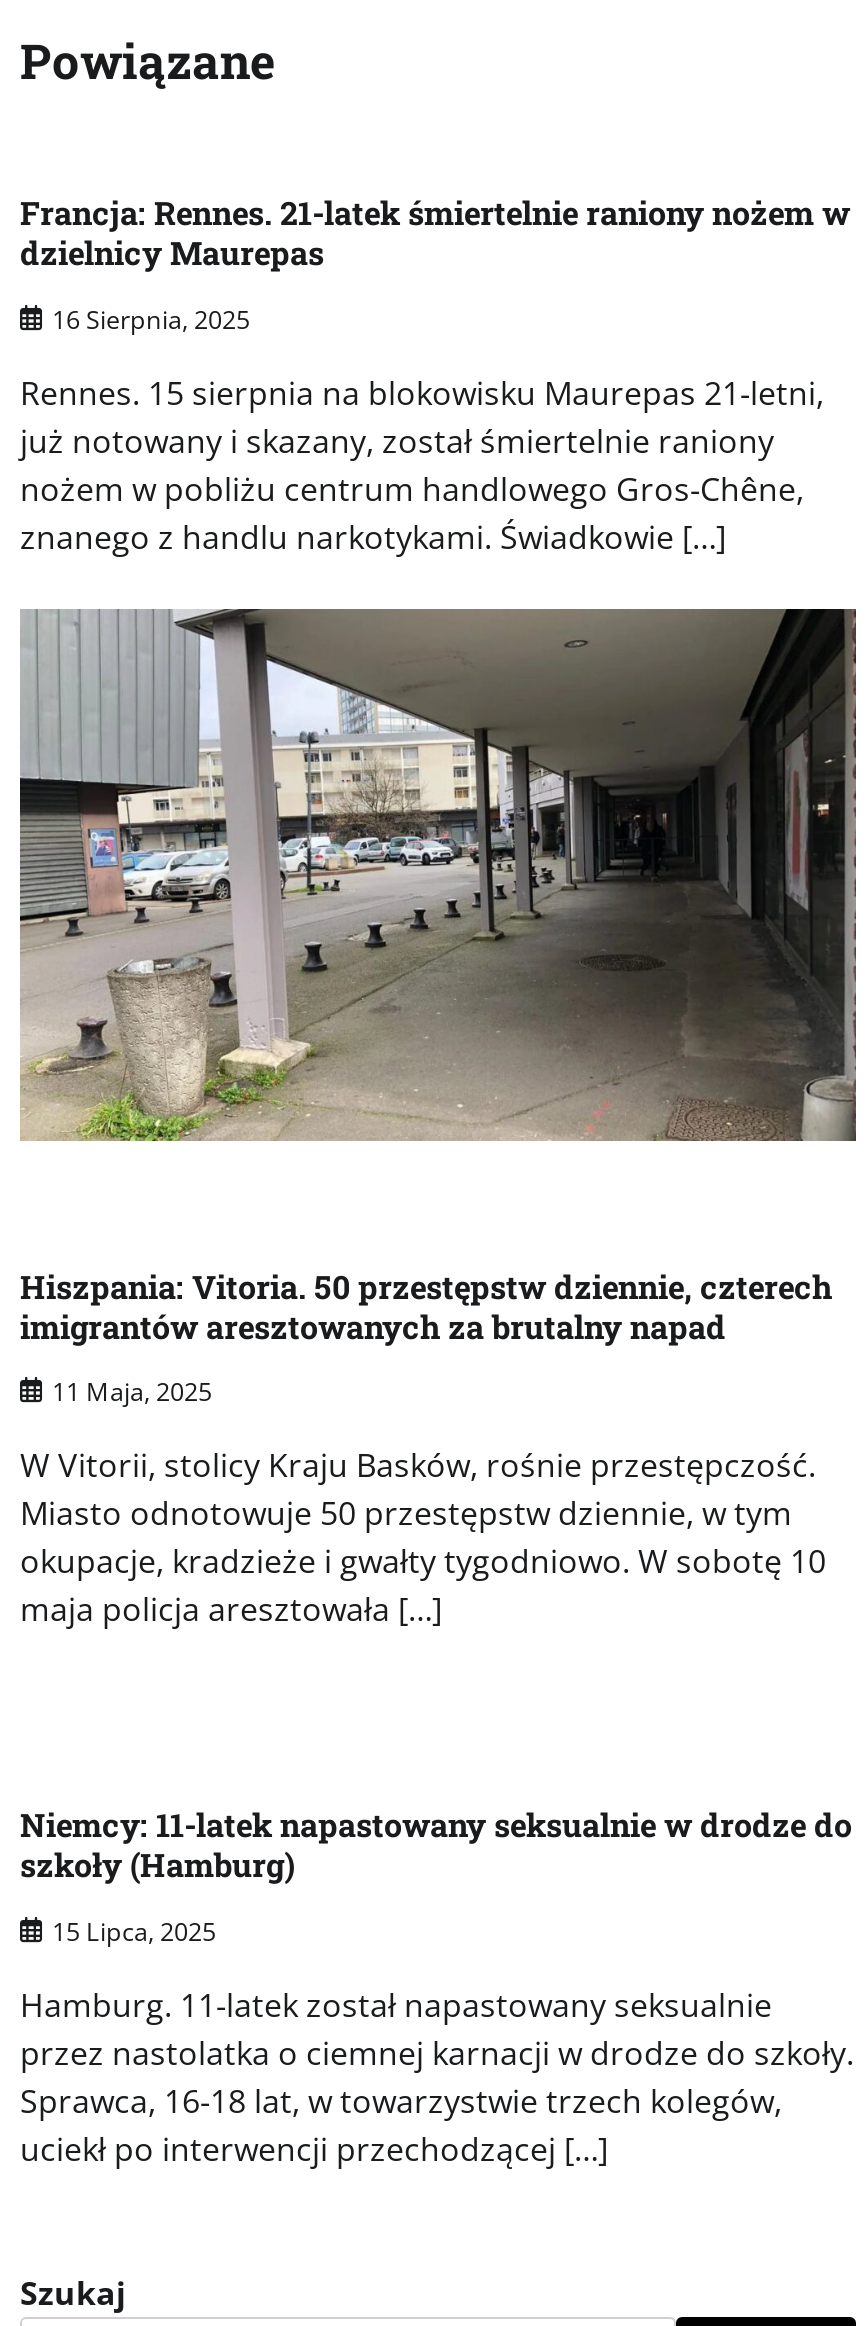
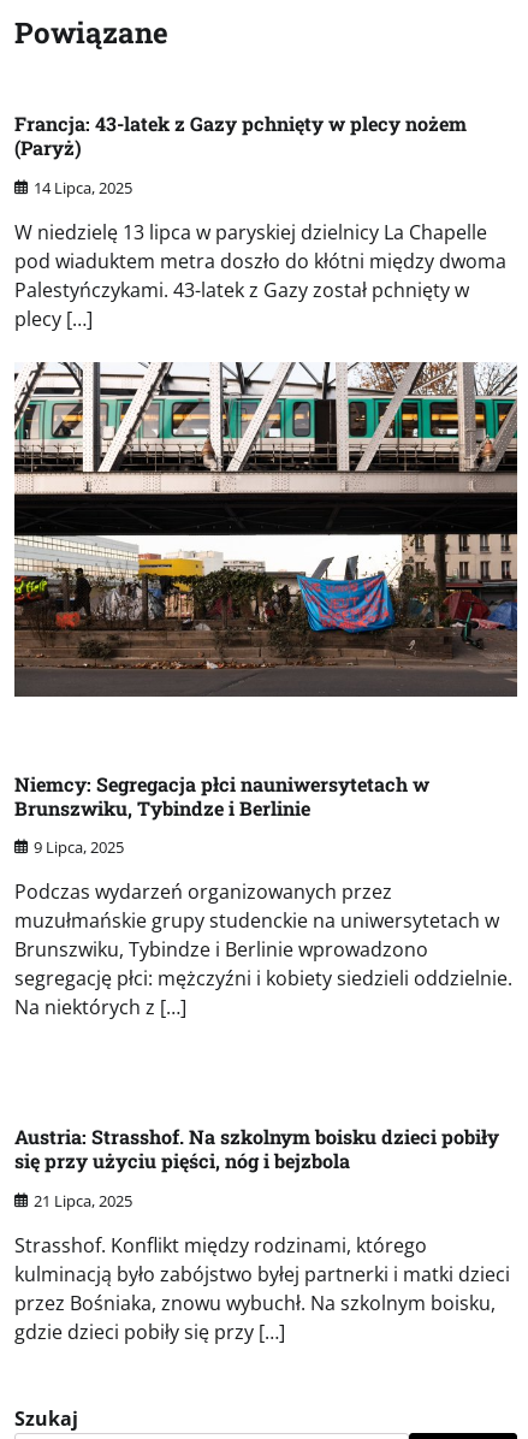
- Francja: Rennes. 21-latek śmiertelnie raniony nożem w
- dzielnicy Maurepas
+ Francja: 43-latek z Gazy pchnięty w plecy nożem
+ (Paryż)

- 16 Sierpnia, 2025
+ 14 Lipca, 2025

- Rennes. 15 sierpnia na blokowisku Maurepas 21-letni,
- już notowany i skazany, został śmiertelnie raniony
- nożem w pobliżu centrum handlowego Gros-Chêne,
- znanego z handlu narkotykami. Świadkowie […]
+ W niedzielę 13 lipca w paryskiej dzielnicy La Chapelle
+ pod wiaduktem metra doszło do kłótni między dwoma
+ Palestyńczykami. 43-latek z Gazy został pchnięty w
+ plecy […]

- [image]
+ [image]

- Hiszpania: Vitoria. 50 przestępstw dziennie, czterech
- imigrantów aresztowanych za brutalny napad
+ Niemcy: Segregacja płci nauniwersytetach w
+ Brunszwiku, Tybindze i Berlinie

- 11 Maja, 2025
+ 9 Lipca, 2025

- W Vitorii, stolicy Kraju Basków, rośnie przestępczość.
- Miasto odnotowuje 50 przestępstw dziennie, w tym
- okupacje, kradzieże i gwałty tygodniowo. W sobotę 10
- maja policja aresztowała […]
+ Podczas wydarzeń organizowanych przez
+ muzułmańskie grupy studenckie na uniwersytetach w
+ Brunszwiku, Tybindze i Berlinie wprowadzono
+ segregację płci: mężczyźni i kobiety siedzieli oddzielnie.
+ Na niektórych z […]

- Niemcy: 11-latek napastowany seksualnie w drodze do
- szkoły (Hamburg)
+ Austria: Strasshof. Na szkolnym boisku dzieci pobiły
+ się przy użyciu pięści, nóg i bejzbola

- 15 Lipca, 2025
+ 21 Lipca, 2025

- Hamburg. 11-latek został napastowany seksualnie
- przez nastolatka o ciemnej karnacji w drodze do szkoły.
- Sprawca, 16-18 lat, w towarzystwie trzech kolegów,
- uciekł po interwencji przechodzącej […]
+ Strasshof. Konflikt między rodzinami, którego
+ kulminacją było zabójstwo byłej partnerki i matki dzieci
+ przez Bośniaka, znowu wybuchł. Na szkolnym boisku,
+ gdzie dzieci pobiły się przy […]
